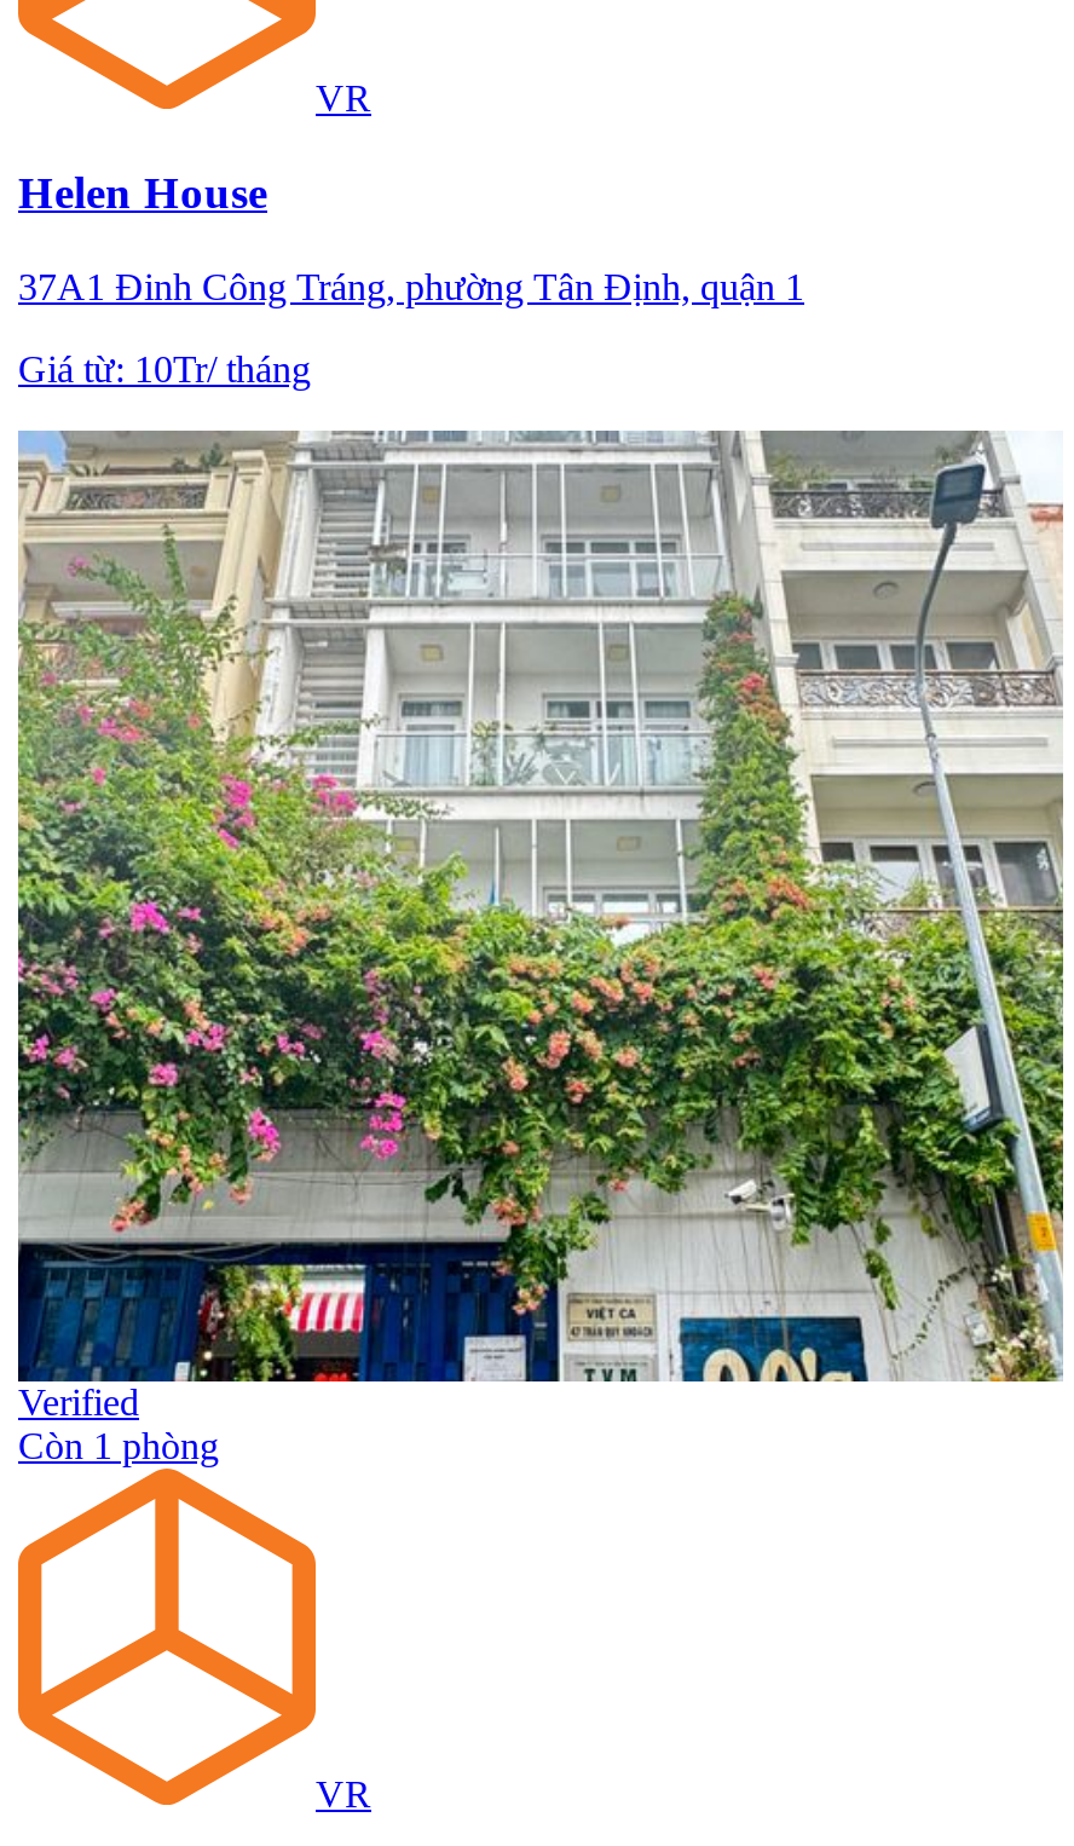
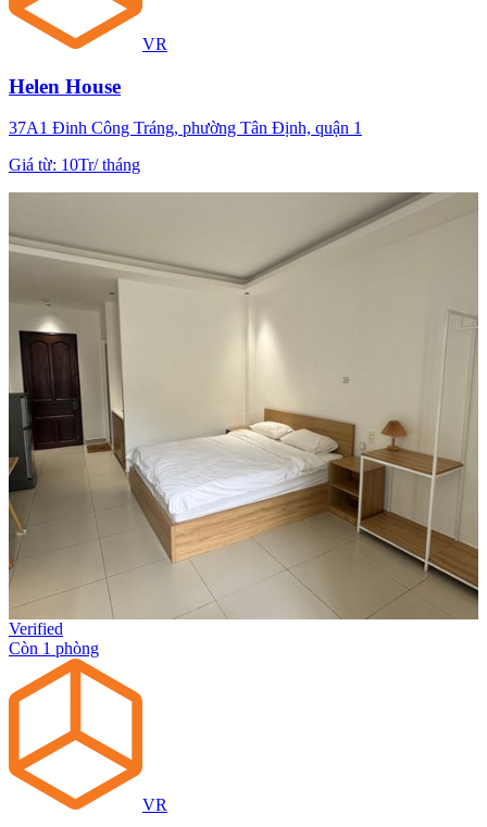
- [image]
+ [image]
